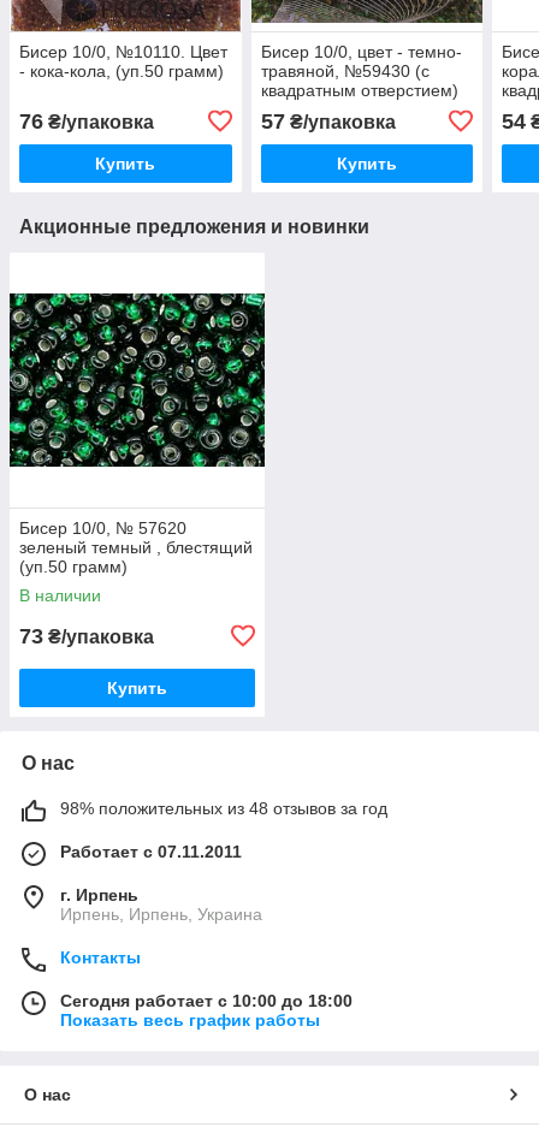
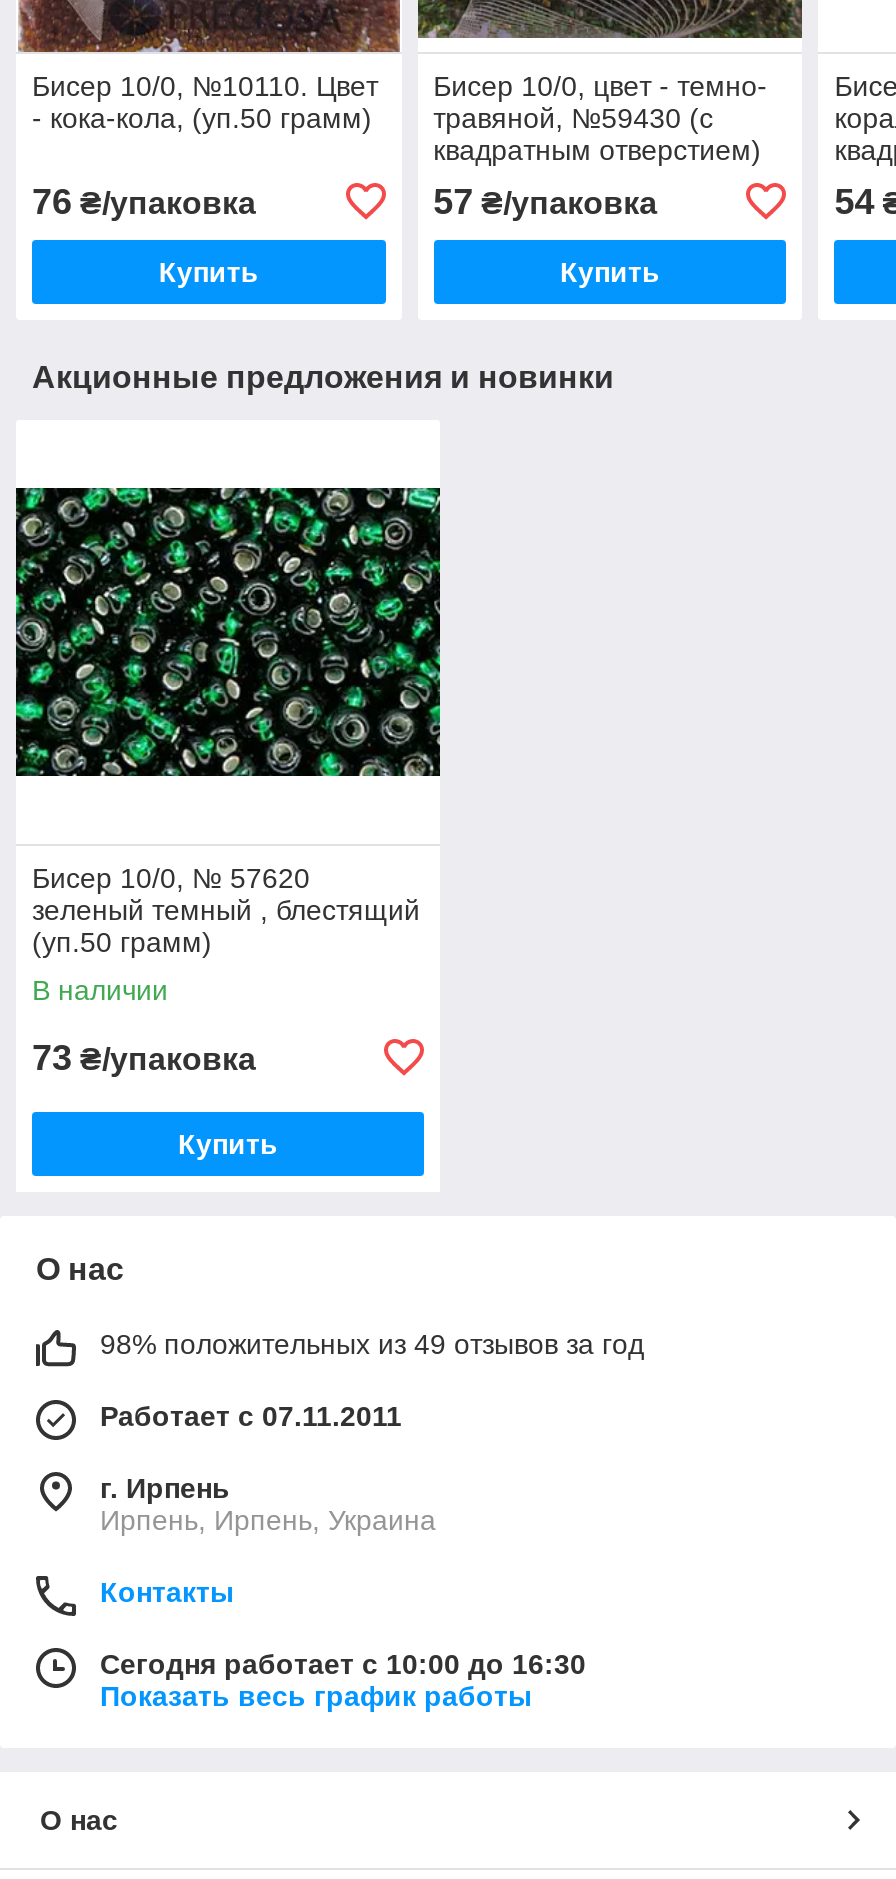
- 98% положительных из 48 отзывов за год
+ 98% положительных из 49 отзывов за год

- Сегодня работает с 10:00 до 18:00
+ Сегодня работает с 10:00 до 16:30
